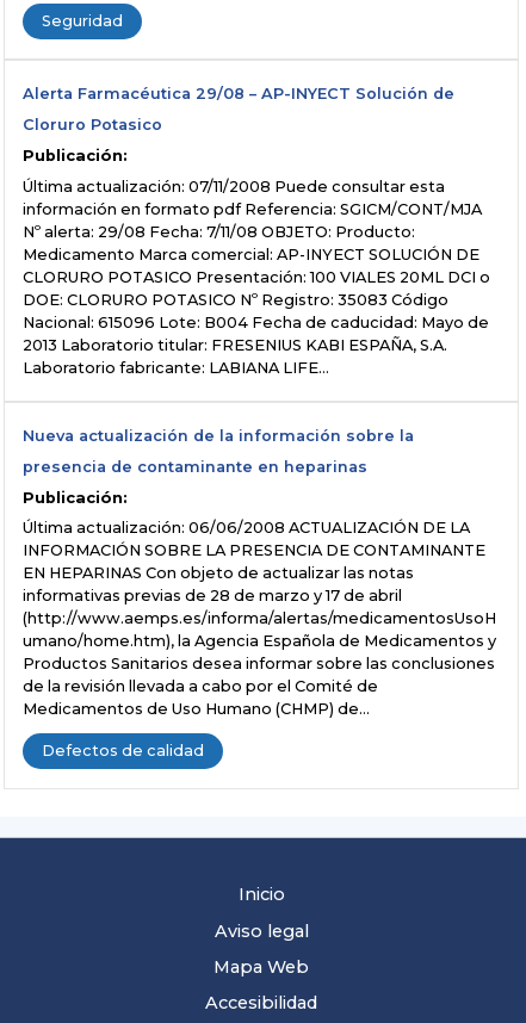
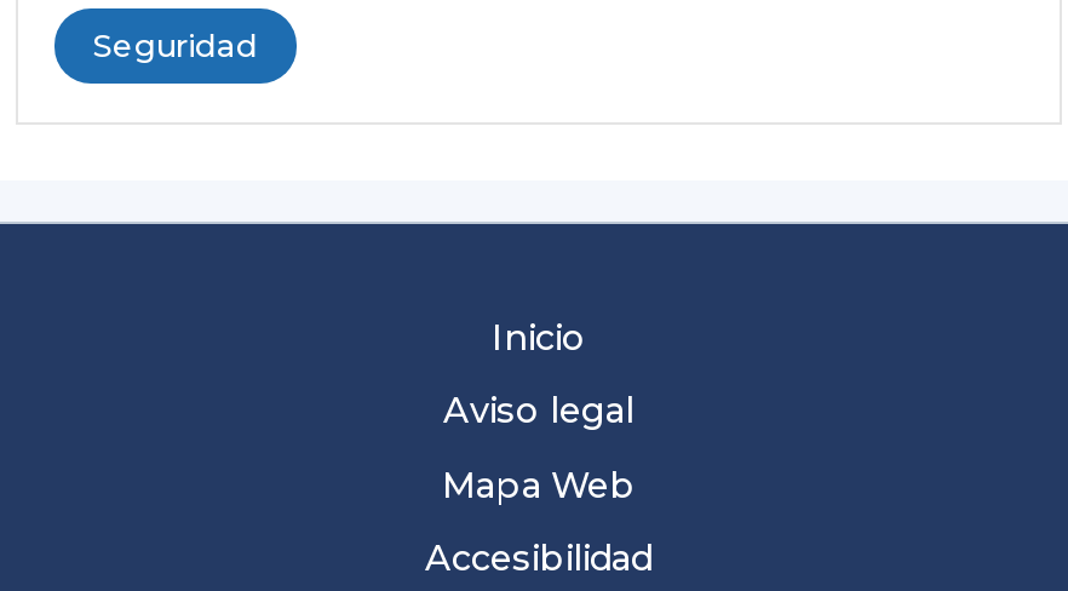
- Alerta Farmacéutica 29/08 – AP-INYECT Solución de
- Cloruro Potasico
- Publicación:
- Última actualización: 07/11/2008 Puede consultar esta
- información en formato pdf Referencia: SGICM/CONT/MJA
- Nº alerta: 29/08 Fecha: 7/11/08 OBJETO: Producto:
- Medicamento Marca comercial: AP-INYECT SOLUCIÓN DE
- CLORURO POTASICO Presentación: 100 VIALES 20ML DCI o
- DOE: CLORURO POTASICO Nº Registro: 35083 Código
- Nacional: 615096 Lote: B004 Fecha de caducidad: Mayo de
- 2013 Laboratorio titular: FRESENIUS KABI ESPAÑA, S.A.
- Laboratorio fabricante: LABIANA LIFE…

- Nueva actualización de la información sobre la
- presencia de contaminante en heparinas
- Publicación:
- Última actualización: 06/06/2008 ACTUALIZACIÓN DE LA
- INFORMACIÓN SOBRE LA PRESENCIA DE CONTAMINANTE
- EN HEPARINAS Con objeto de actualizar las notas
- informativas previas de 28 de marzo y 17 de abril
- (http://www.aemps.es/informa/alertas/medicamentosUsoH
- umano/home.htm), la Agencia Española de Medicamentos y
- Productos Sanitarios desea informar sobre las conclusiones
- de la revisión llevada a cabo por el Comité de
- Medicamentos de Uso Humano (CHMP) de…
- Defectos de calidad
